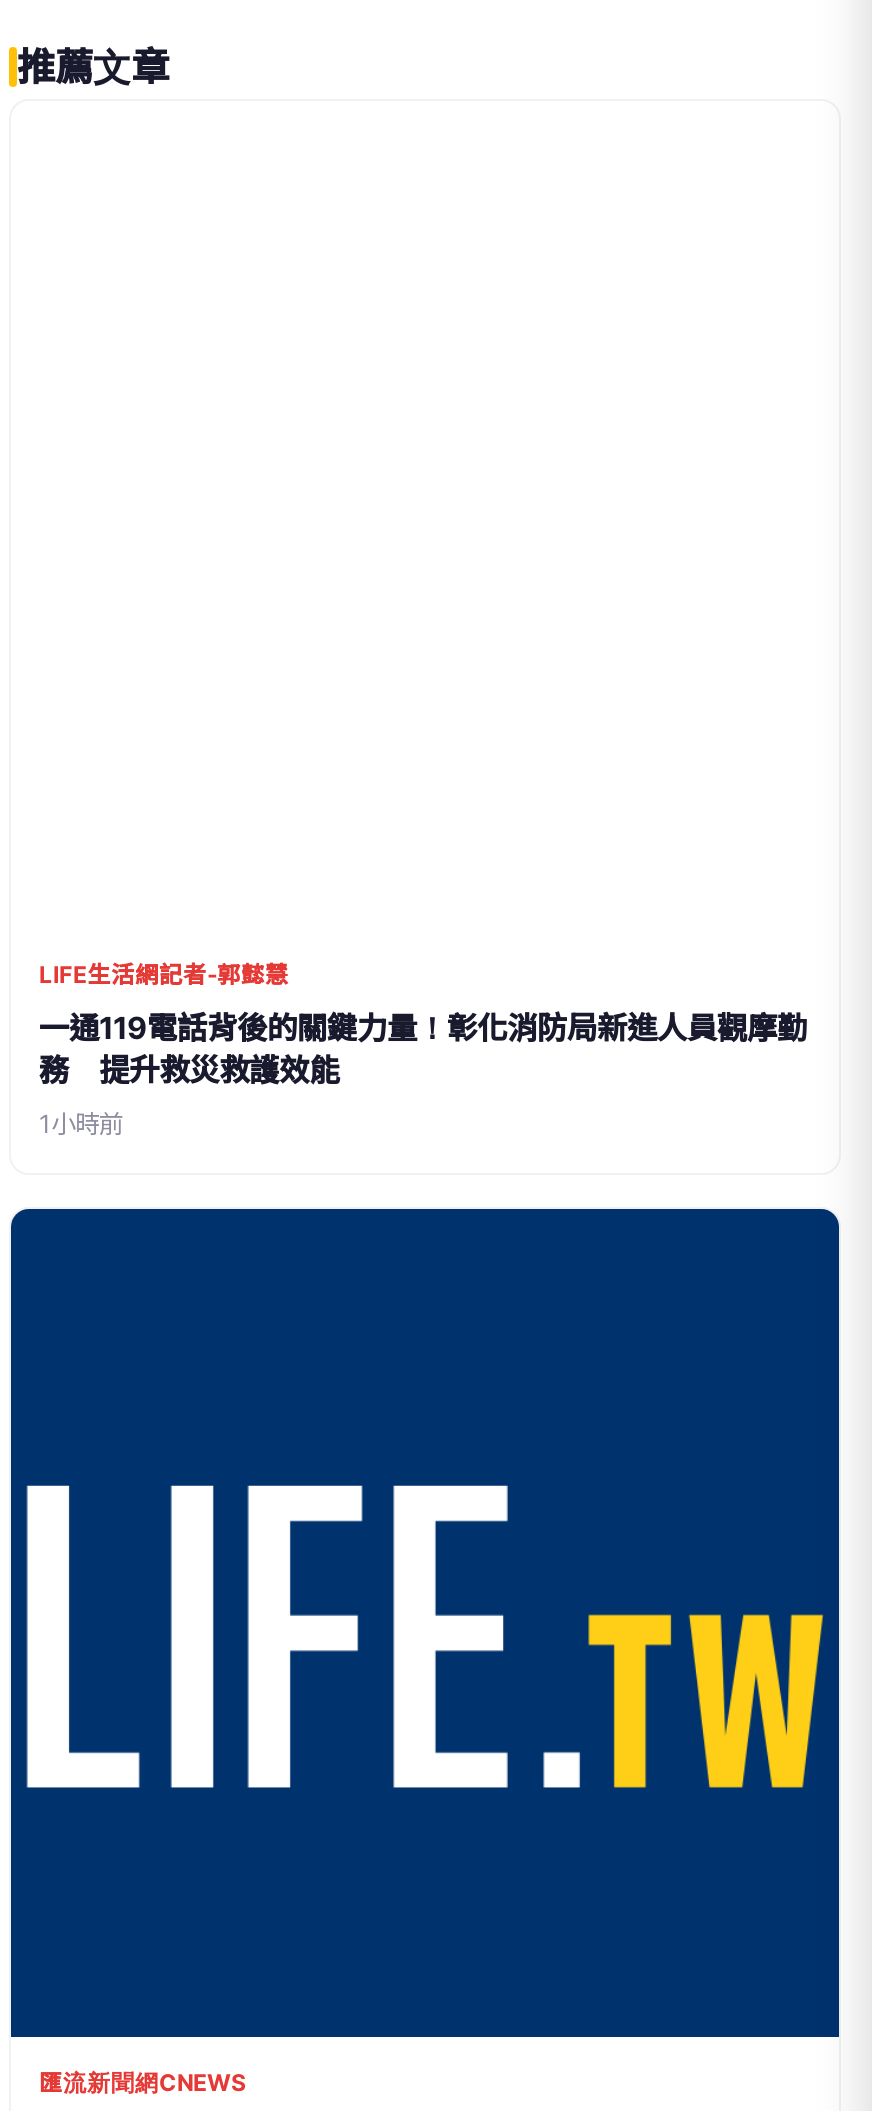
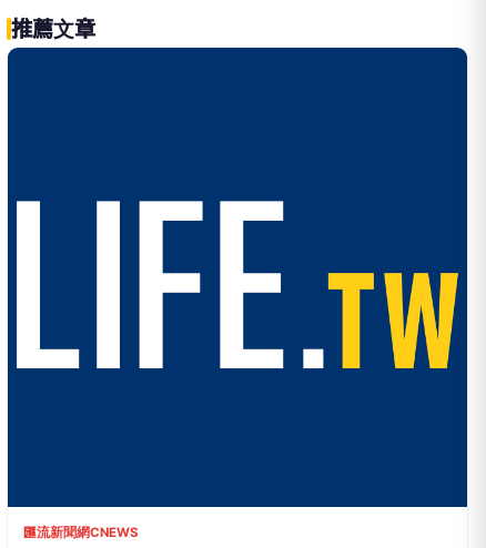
- LIFE生活網記者-郭懿慧
- 一通119電話背後的關鍵力量！彰化消防局新進人員觀摩勤
- 務 提升救災救護效能
- 1小時前
